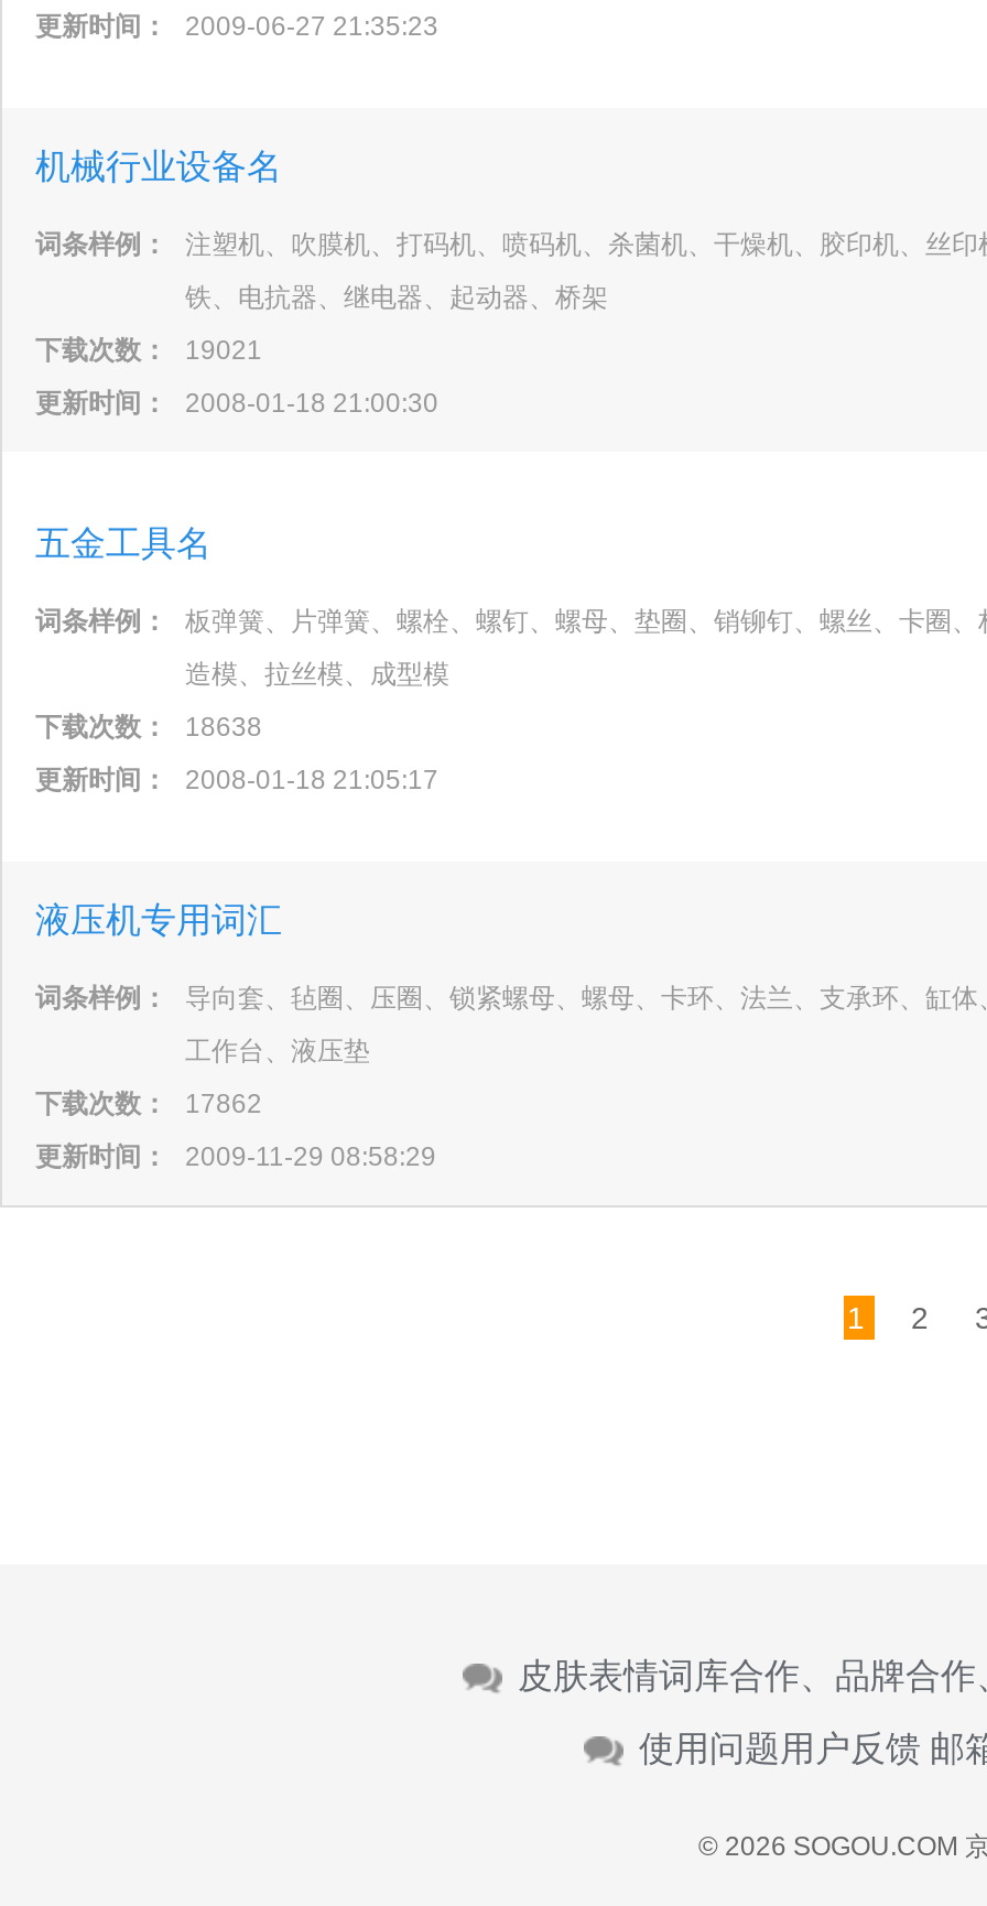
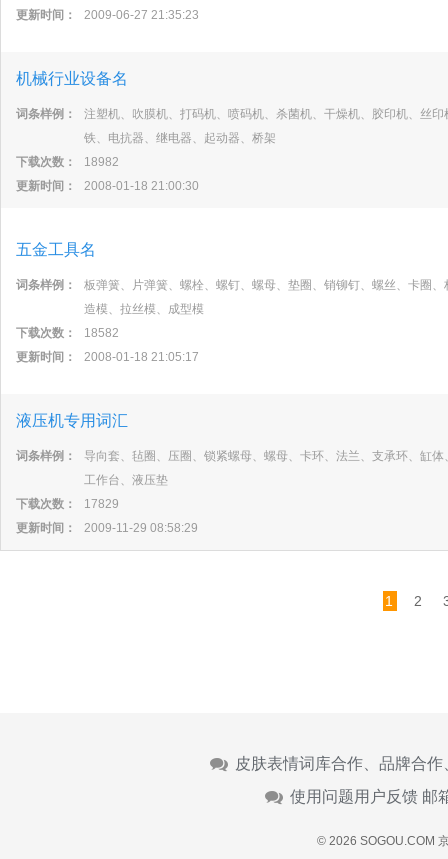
- 下载次数： 19021
+ 下载次数： 18982

- 下载次数： 18638
+ 下载次数： 18582

- 下载次数： 17862
+ 下载次数： 17829
